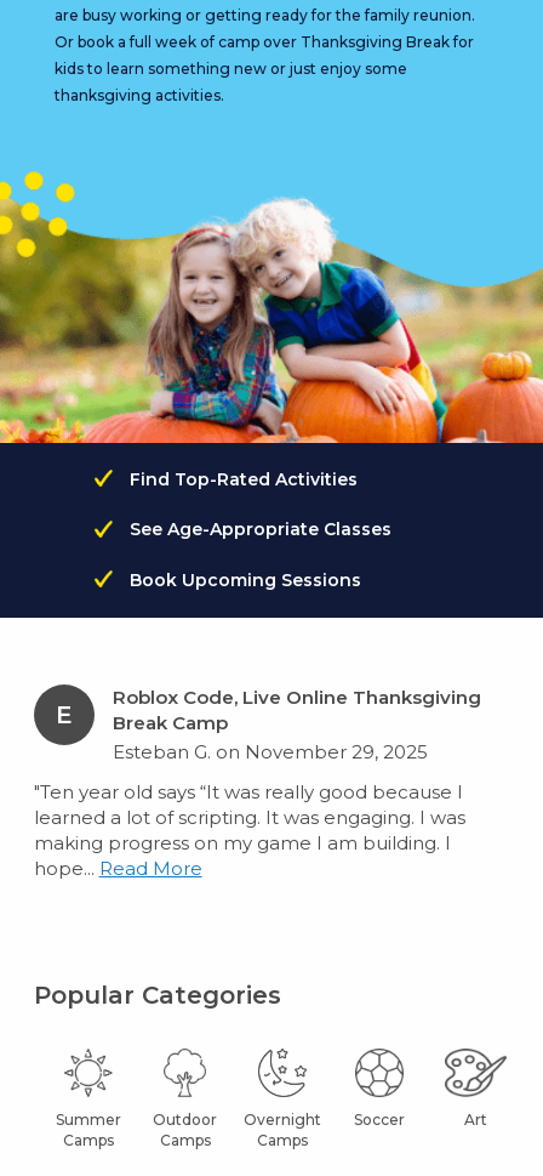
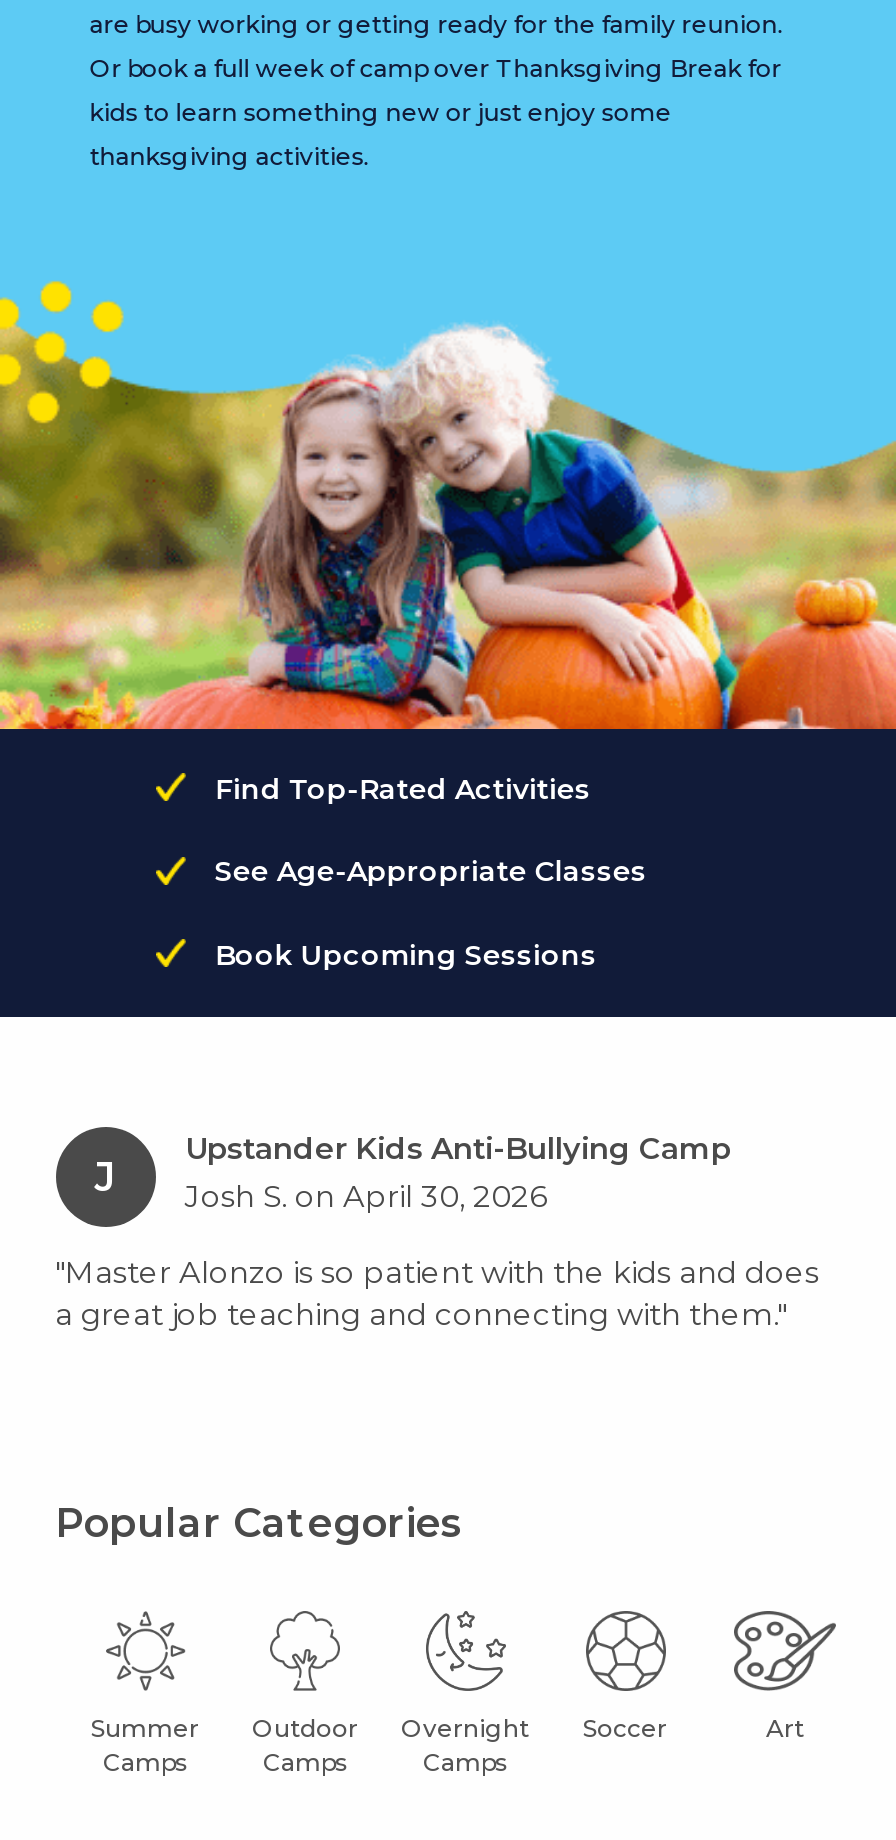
- Roblox Code, Live Online Thanksgiving
- Break Camp
- Esteban G. on November 29, 2025
+ Upstander Kids Anti-Bullying Camp
+ Josh S. on April 30, 2026

- E
+ J

- "Ten year old says “It was really good because I
- learned a lot of scripting. It was engaging. I was
- making progress on my game I am building. I
- hope... Read More
+ "Master Alonzo is so patient with the kids and does
+ a great job teaching and connecting with them."
